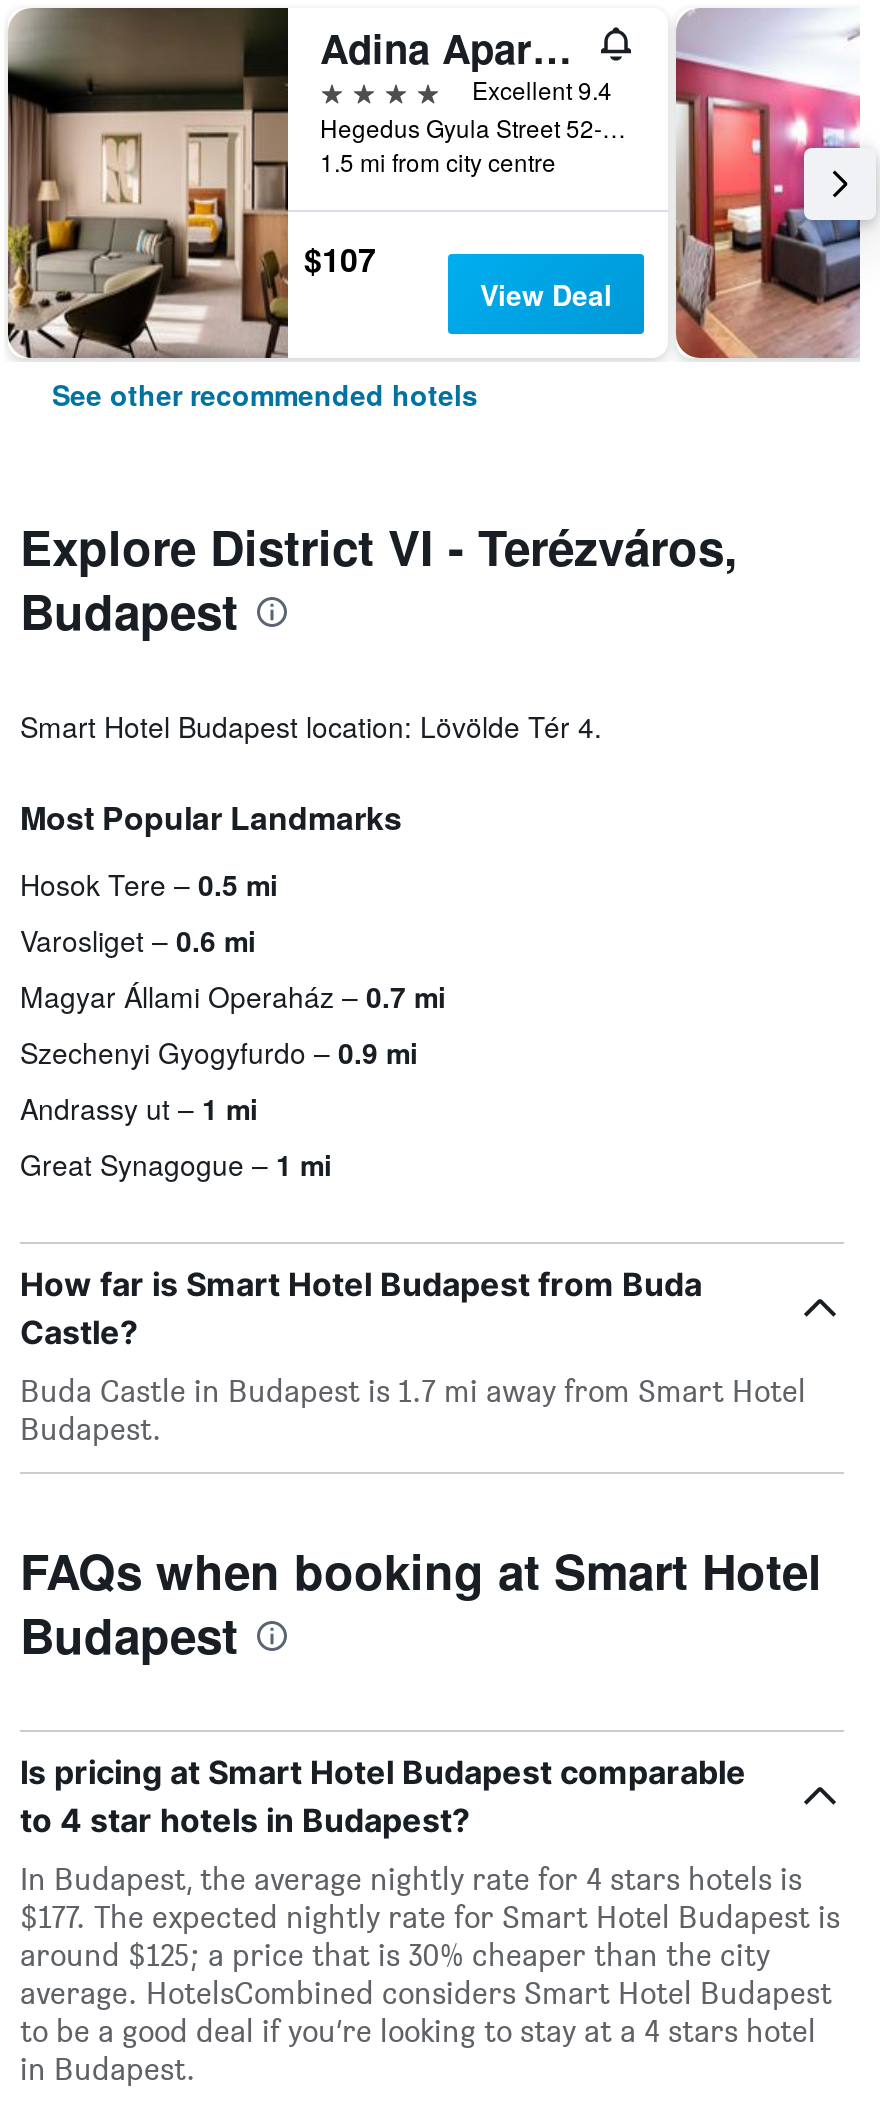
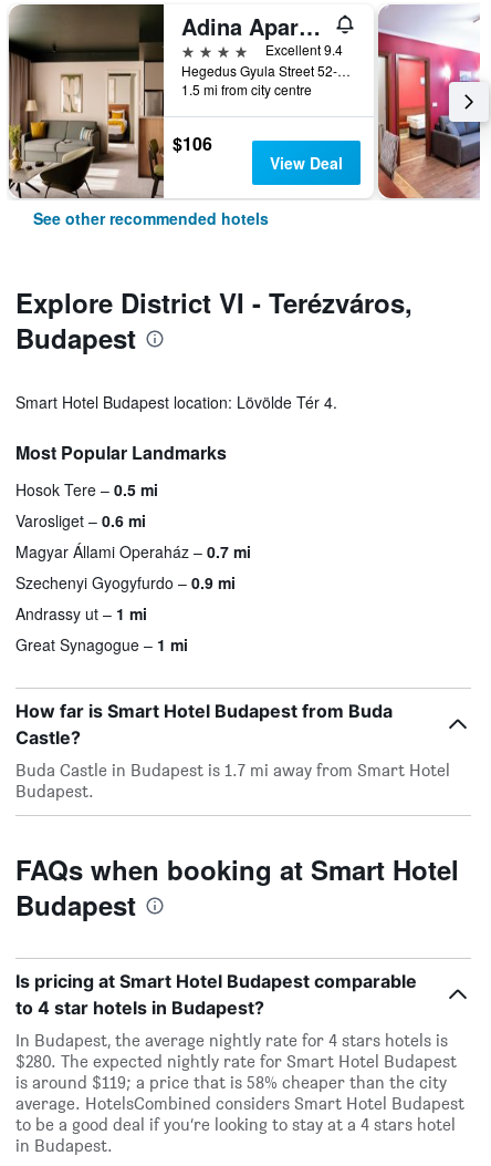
- $107
+ $106

- $177. The expected nightly rate for Smart Hotel Budapest is
- around $125; a price that is 30% cheaper than the city
+ $280. The expected nightly rate for Smart Hotel Budapest
+ is around $119; a price that is 58% cheaper than the city
